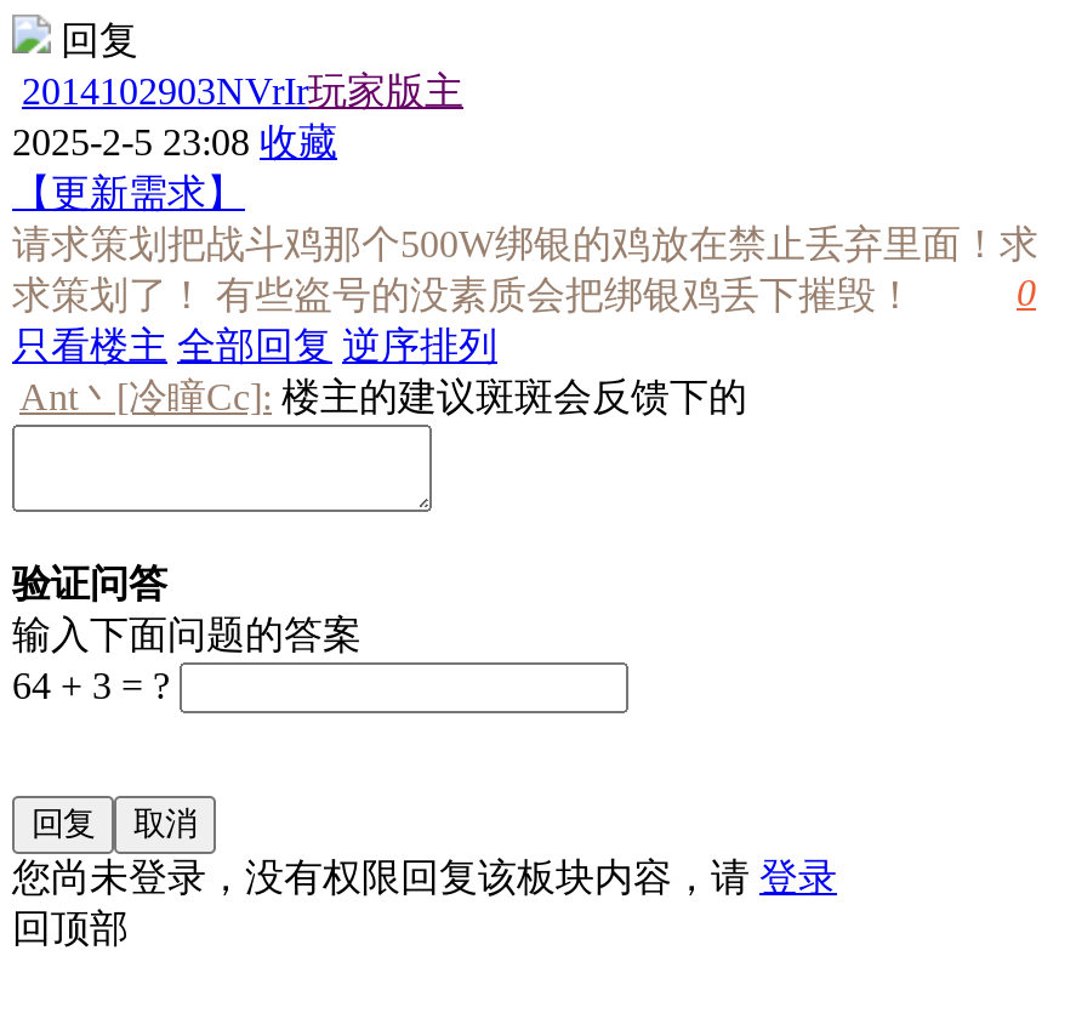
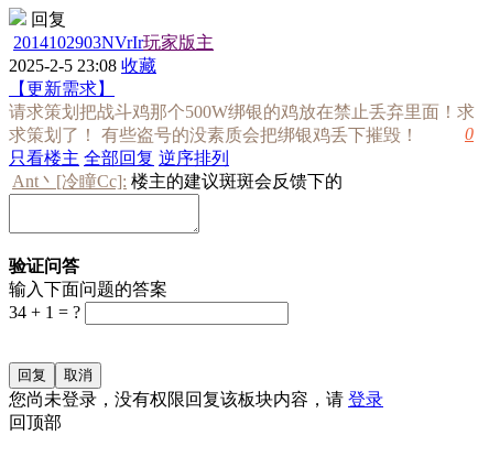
- 64 + 3 = ?
+ 34 + 1 = ?
